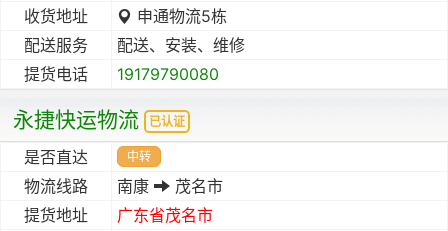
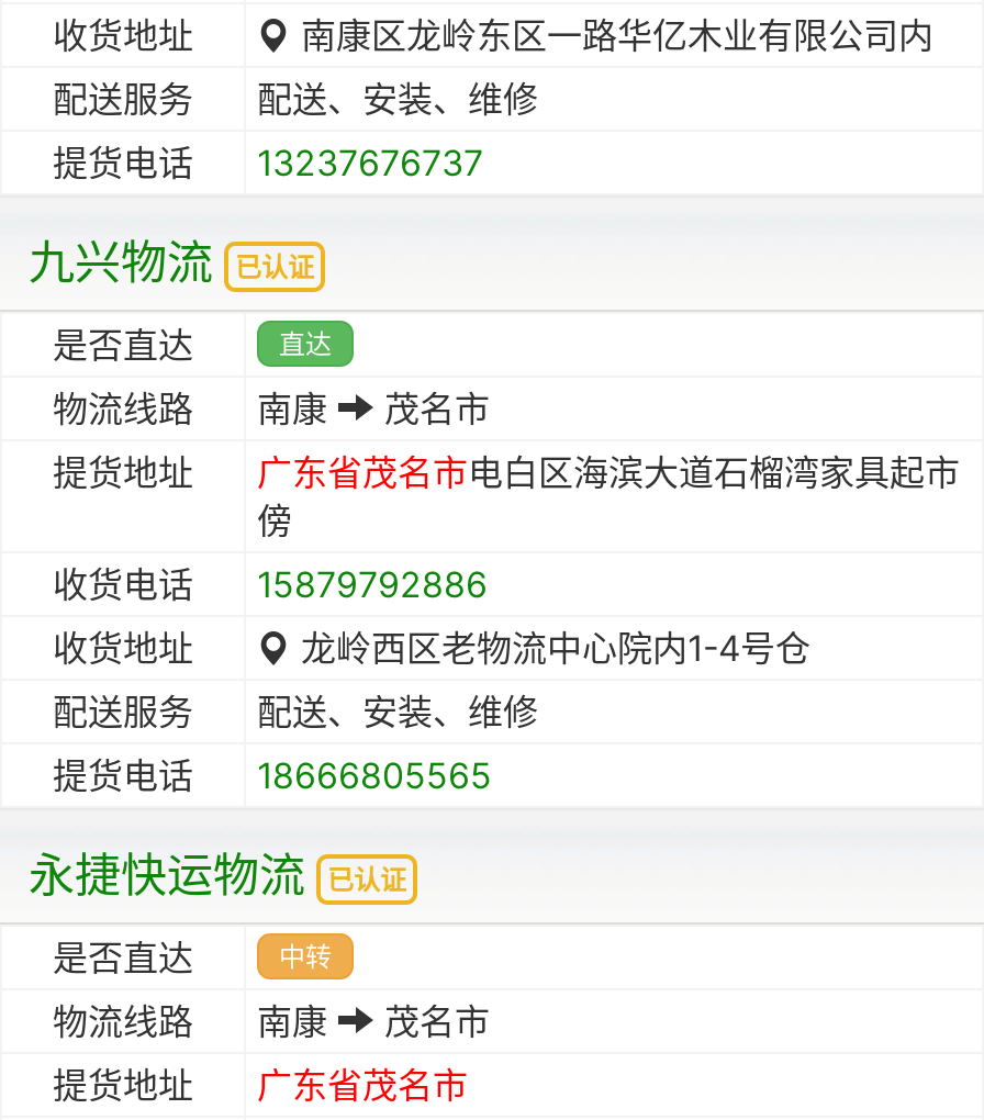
- 申通物流5栋
+ 南康区龙岭东区一路华亿木业有限公司内

- 19179790080
+ 13237676737
+ 九兴物流
+ 已认证
+ 是否直达
+ 直达
+ 物流线路
+ 南康
+ 茂名市
+ 提货地址
+ 广东省茂名市电白区海滨大道石榴湾家具起市
+ 傍
+ 收货电话
+ 15879792886
+ 收货地址
+ 龙岭西区老物流中心院内1-4号仓
+ 配送服务
+ 配送、安装、维修
+ 提货电话
+ 18666805565
